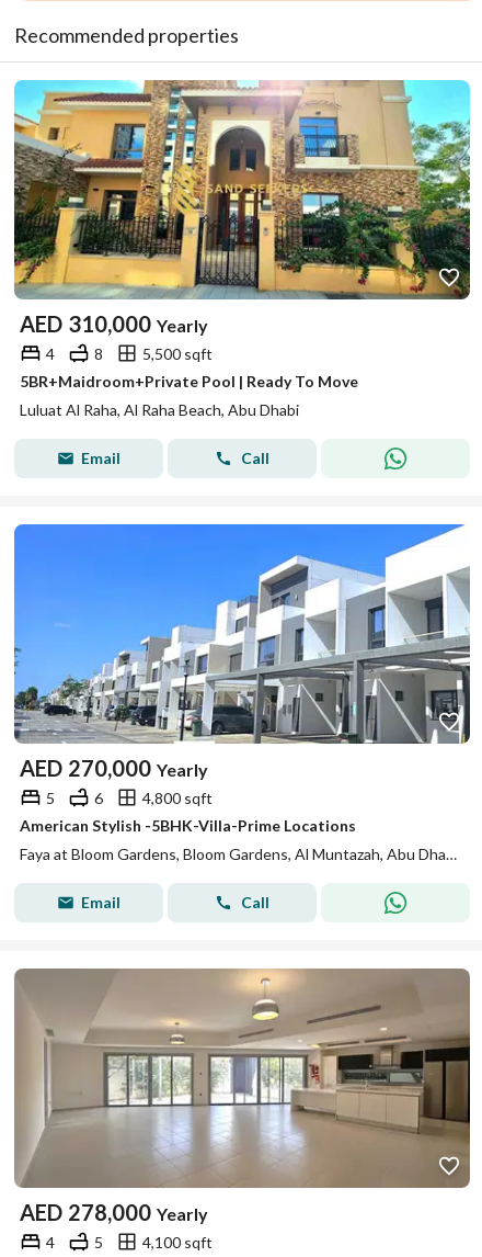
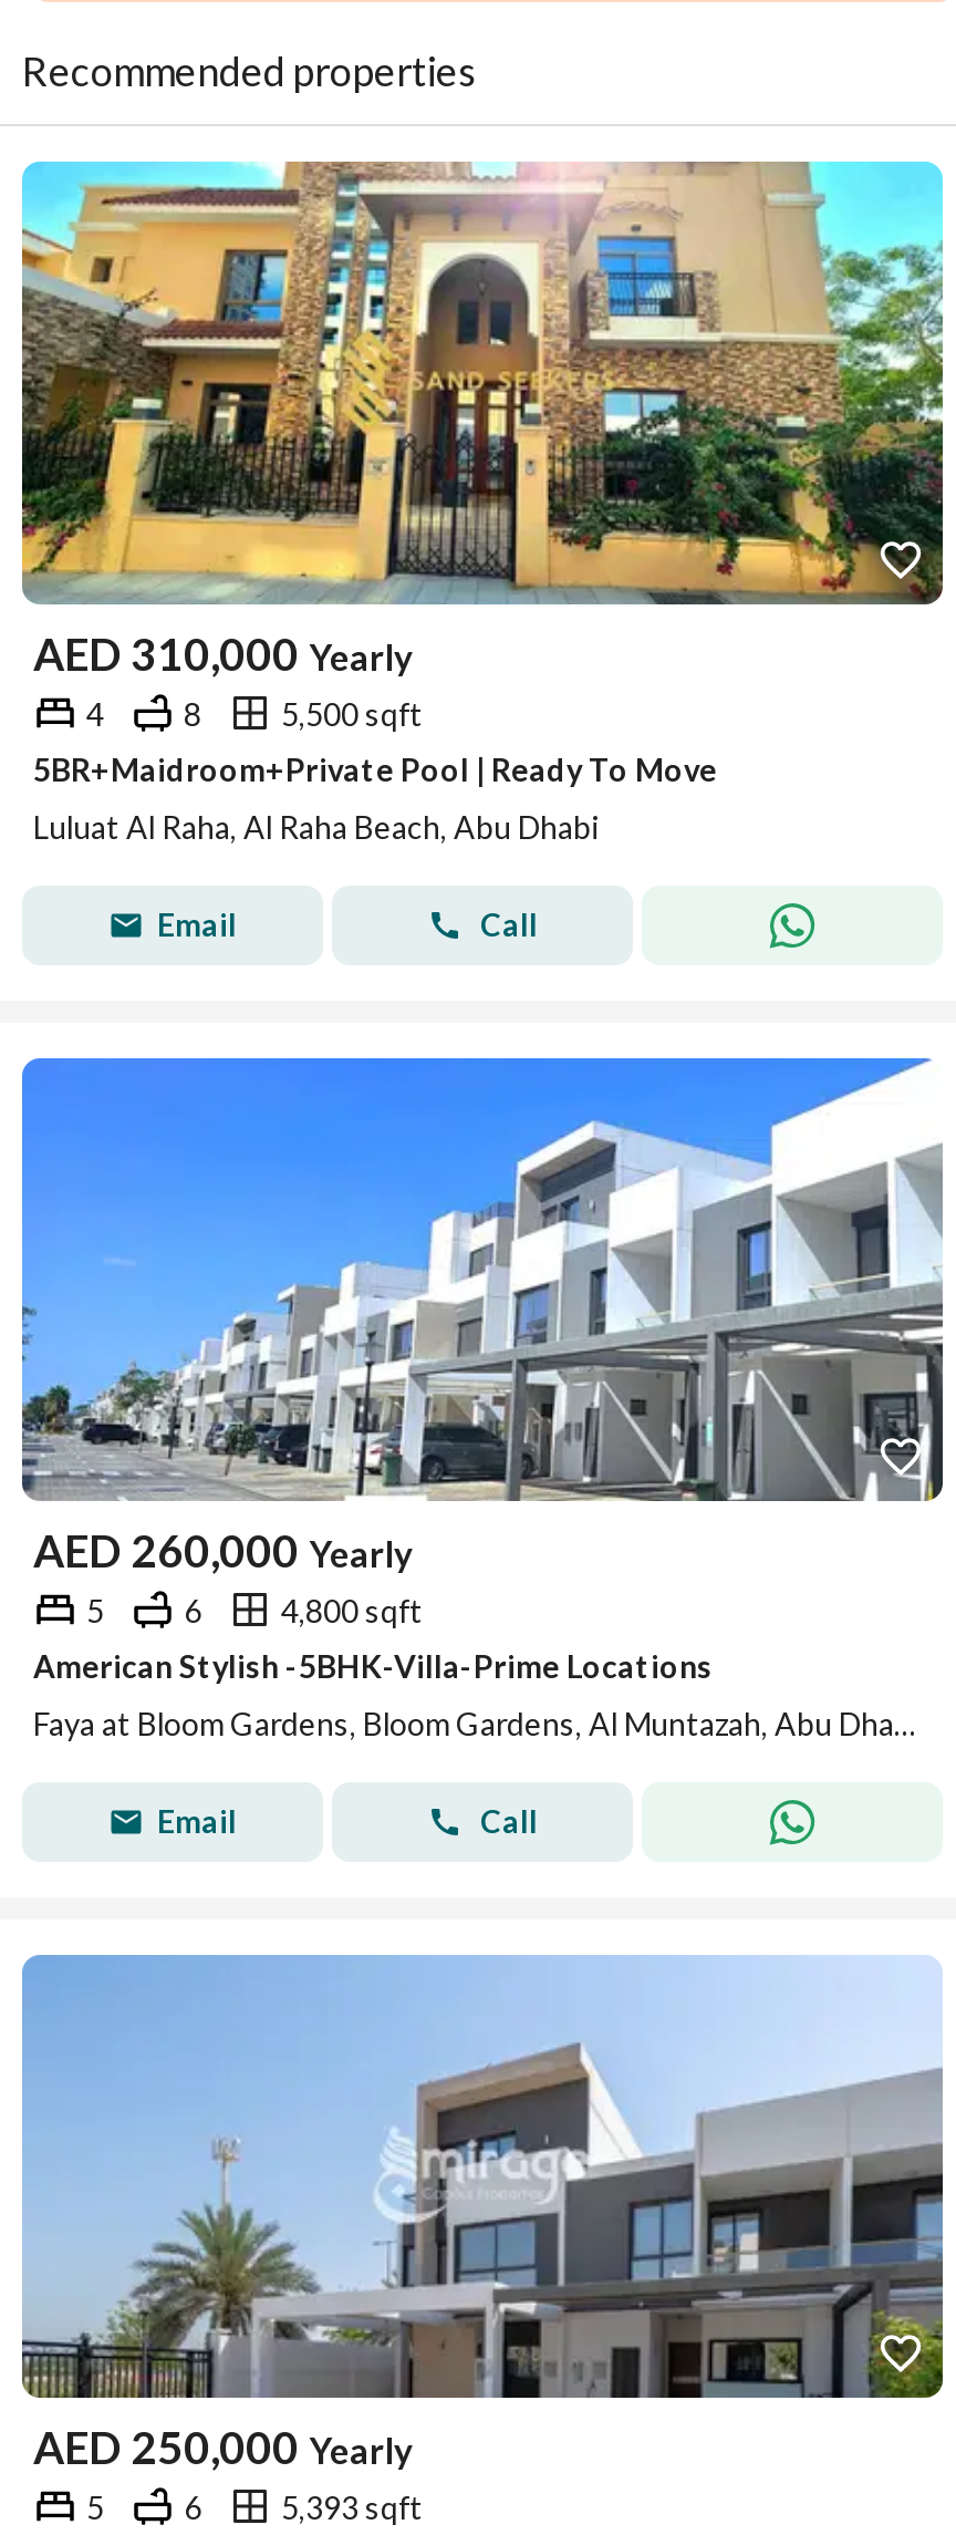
- AED 270,000 Yearly
+ AED 260,000 Yearly

- [image]
- AED 278,000 Yearly
- 4
+ [image]
+ AED 250,000 Yearly

- 4,100 sqft
+ 6
+ 5,393 sqft
